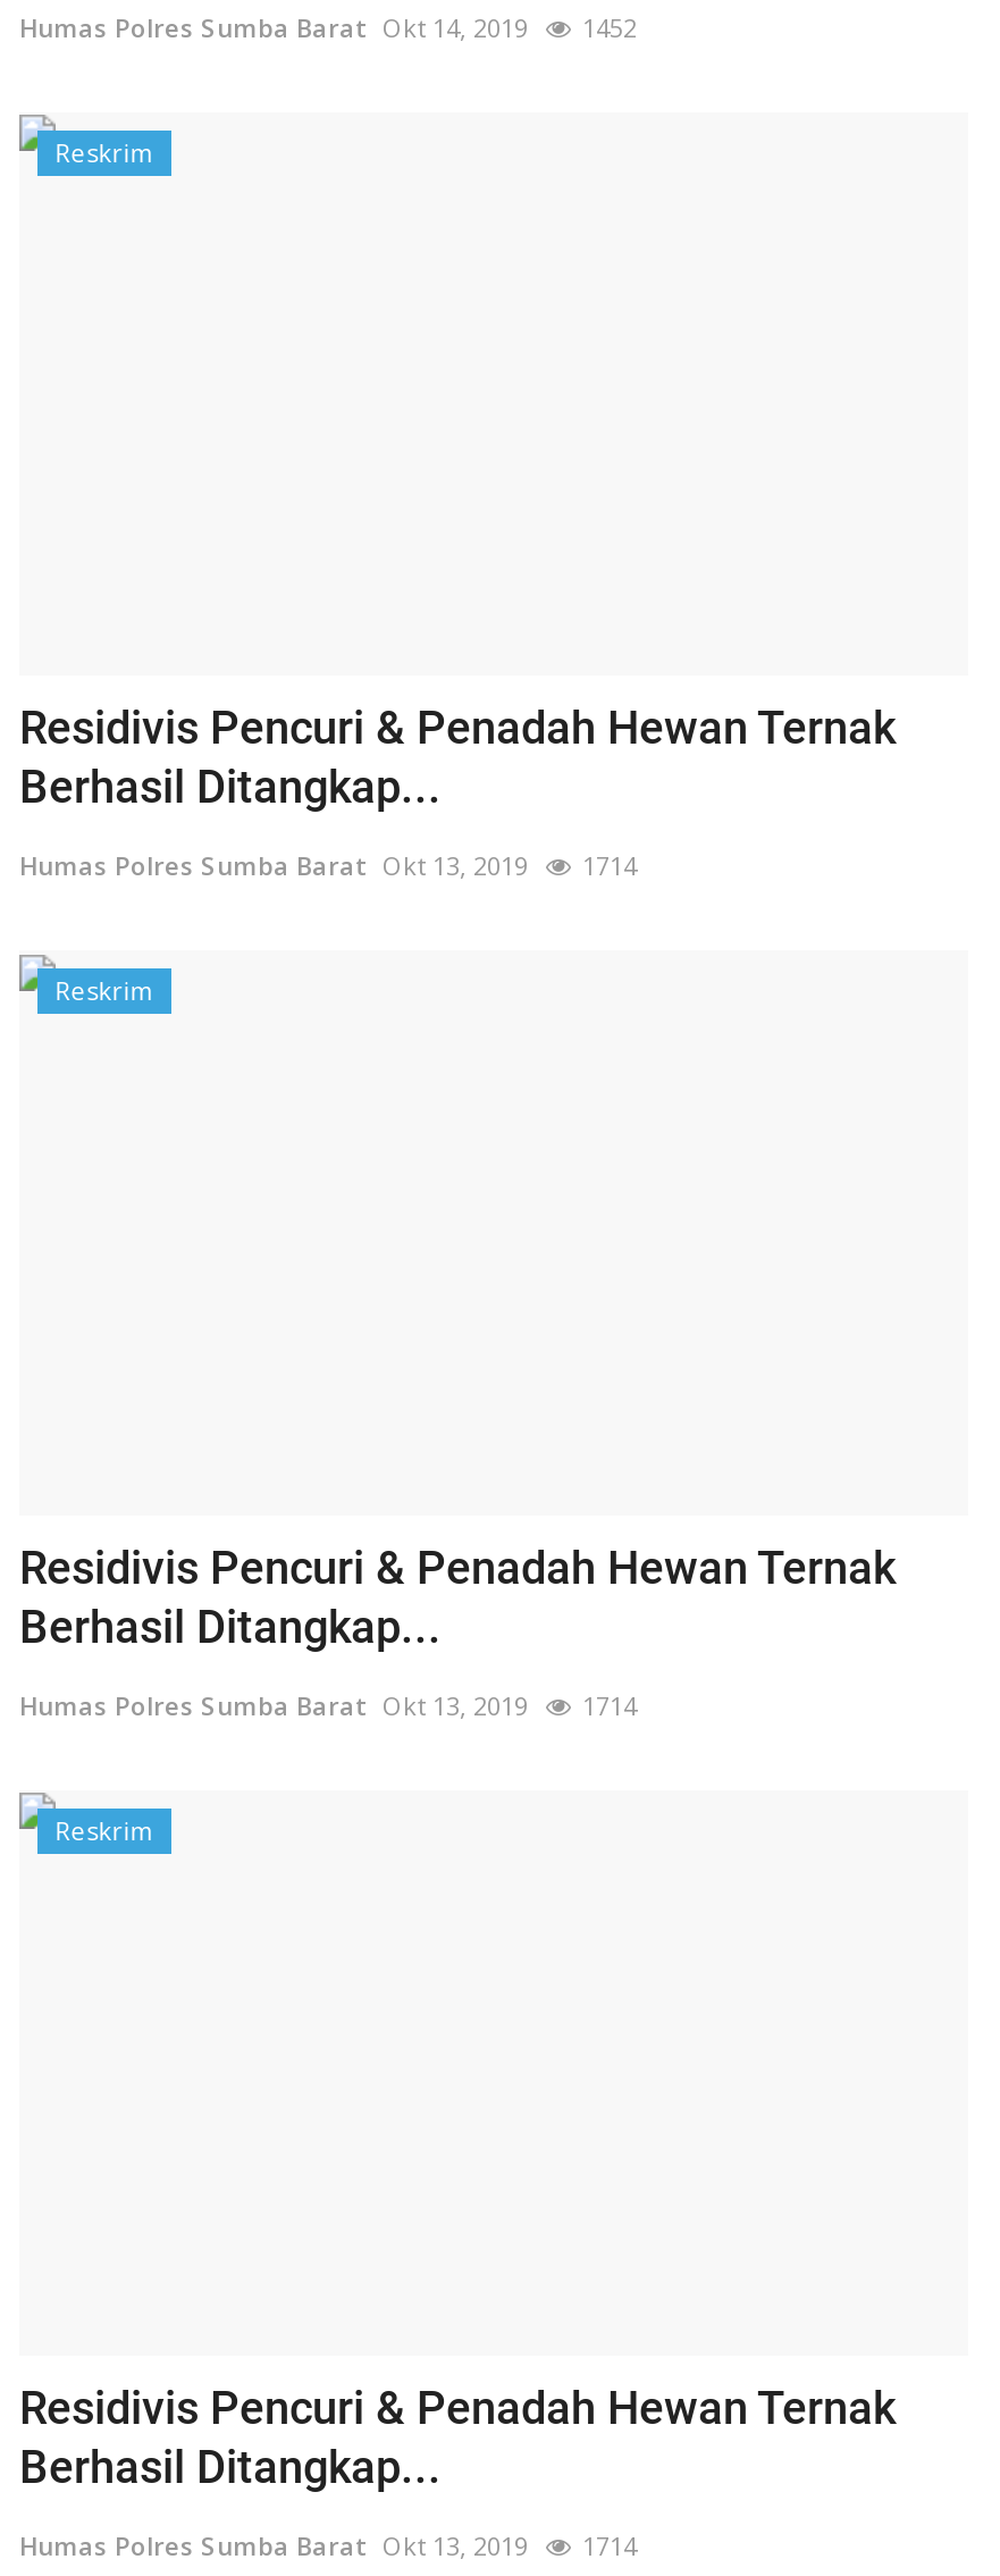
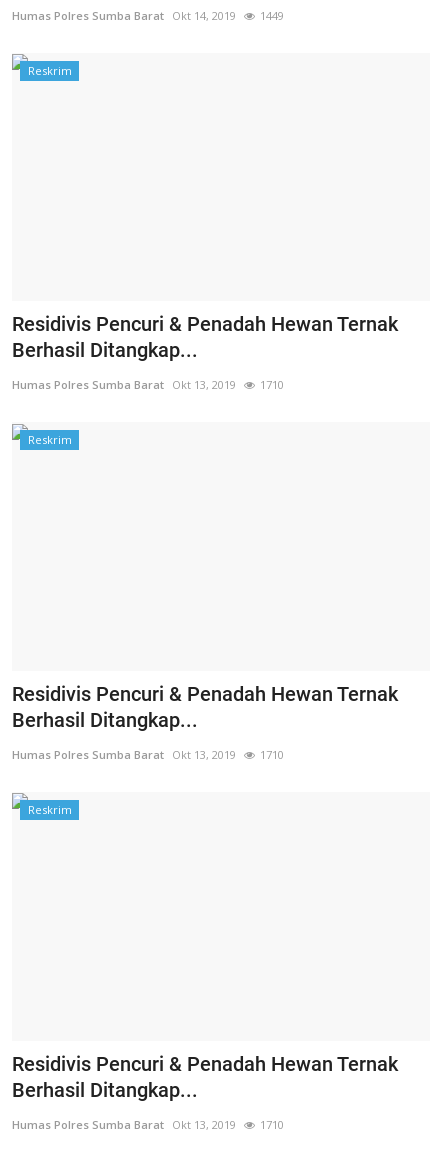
- Humas Polres Sumba Barat Okt 14, 2019 1452
+ Humas Polres Sumba Barat Okt 14, 2019 1449

- Humas Polres Sumba Barat Okt 13, 2019 1714
+ Humas Polres Sumba Barat Okt 13, 2019 1710

- Humas Polres Sumba Barat Okt 13, 2019 1714
+ Humas Polres Sumba Barat Okt 13, 2019 1710

- Humas Polres Sumba Barat Okt 13, 2019 1714
+ Humas Polres Sumba Barat Okt 13, 2019 1710
